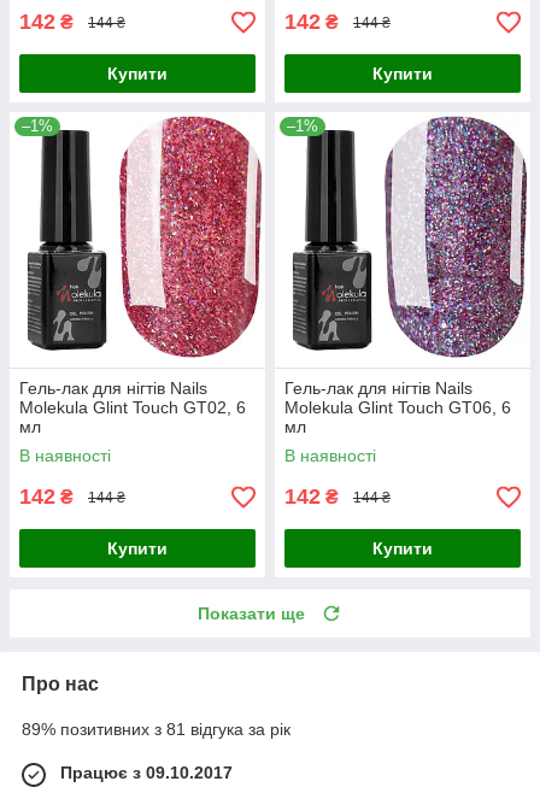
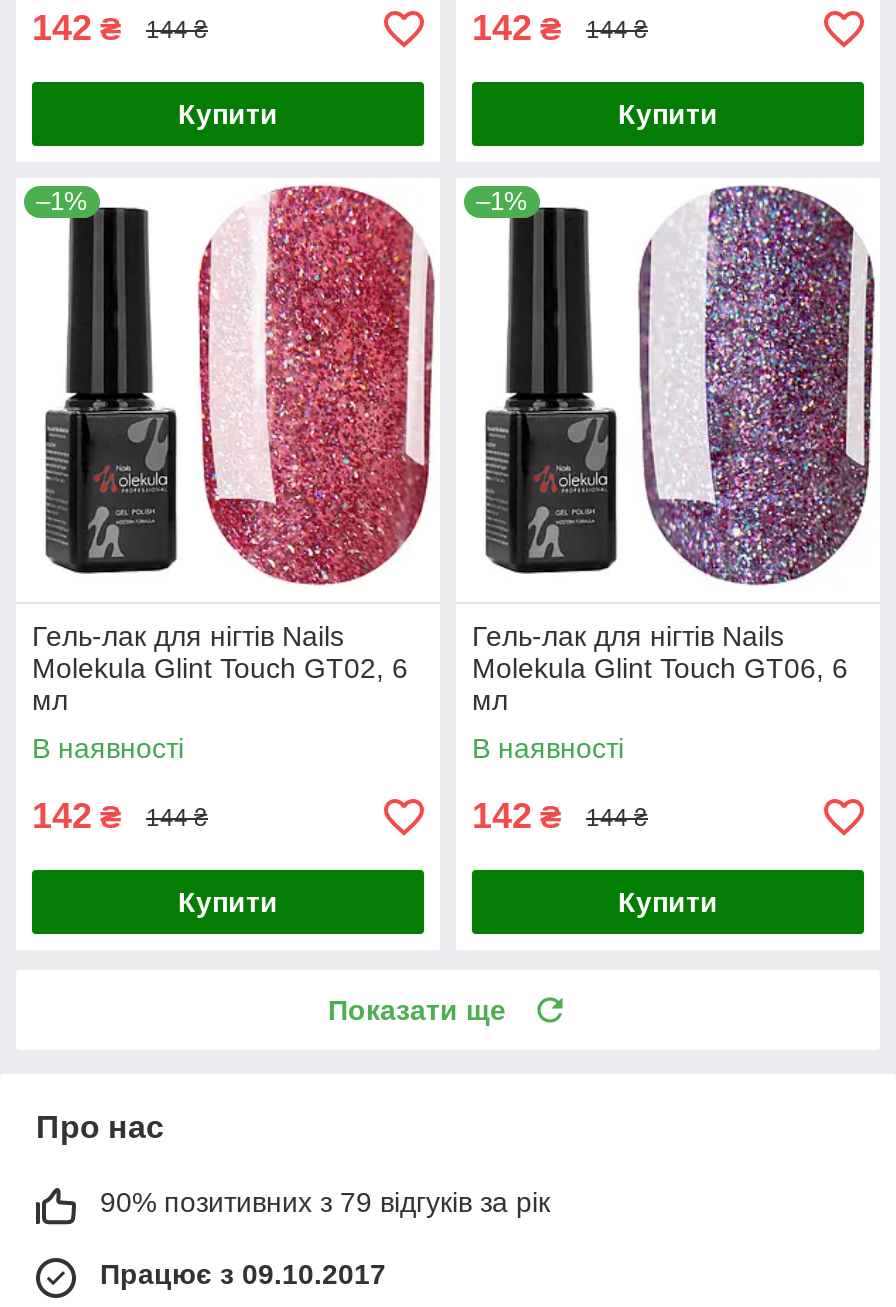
- 89% позитивних з 81 відгука за рік
+ 90% позитивних з 79 відгуків за рік
